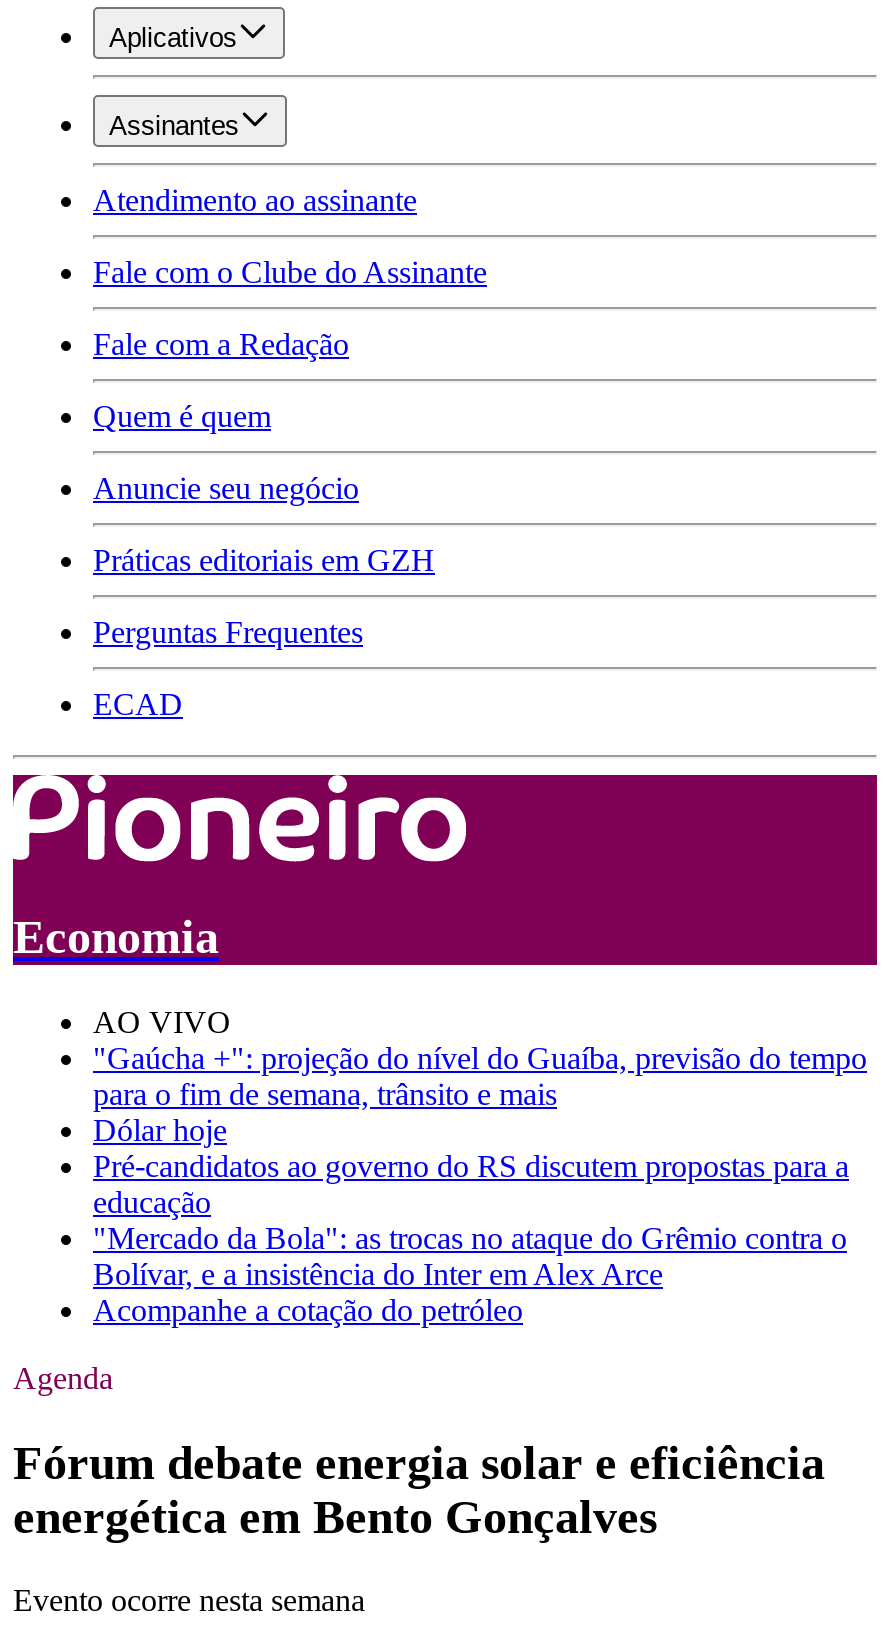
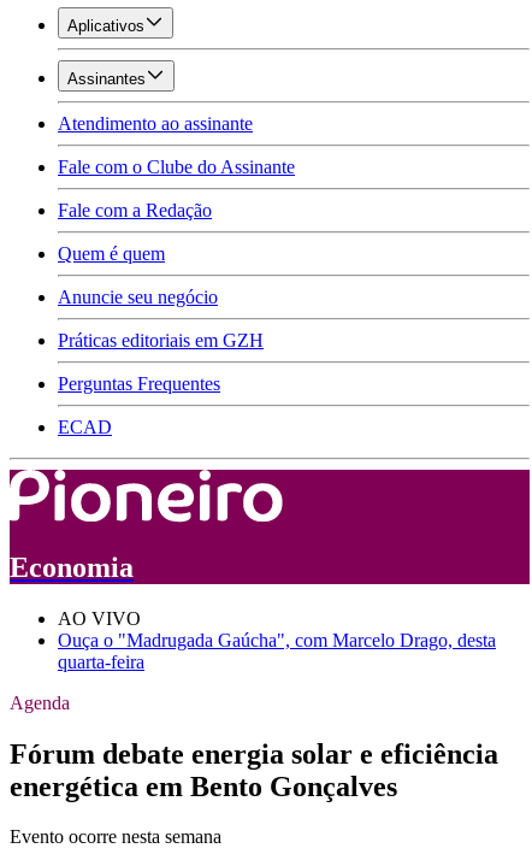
- "Gaúcha +": projeção do nível do Guaíba, previsão do tempo
- para o fim de semana, trânsito e mais
- Dólar hoje
- Pré-candidatos ao governo do RS discutem propostas para a
- educação
- "Mercado da Bola": as trocas no ataque do Grêmio contra o
- Bolívar, e a insistência do Inter em Alex Arce
- Acompanhe a cotação do petróleo
+ Ouça o "Madrugada Gaúcha", com Marcelo Drago, desta
+ quarta-feira
